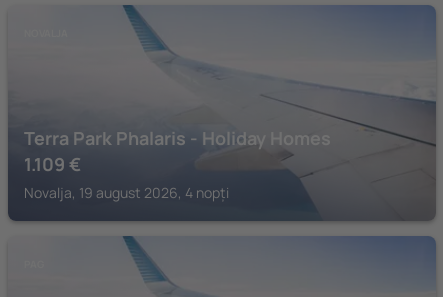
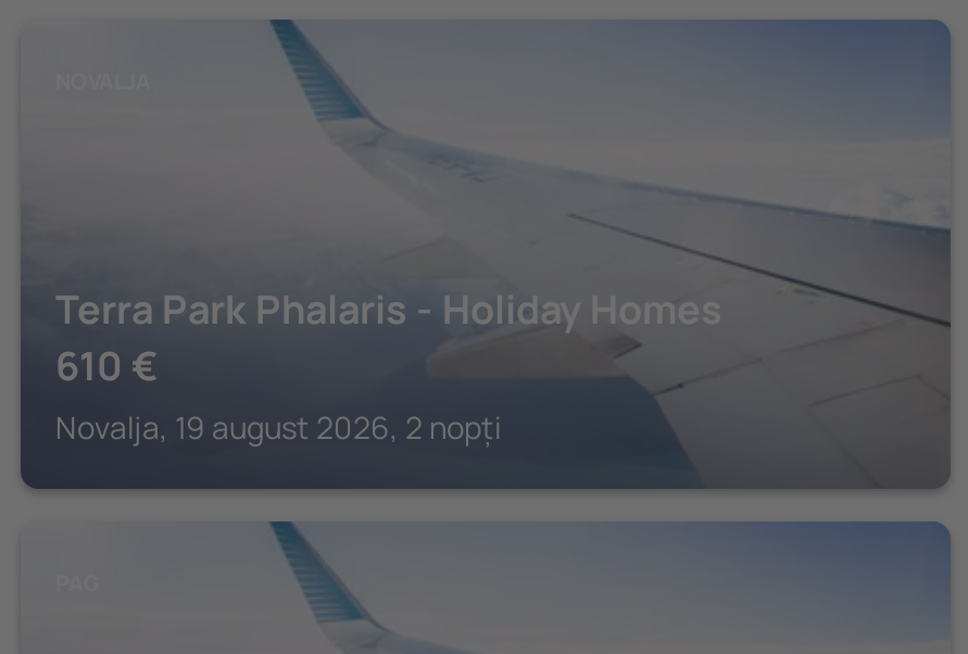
- 1.109 €
+ 610 €

- Novalja, 19 august 2026, 4 nopți
+ Novalja, 19 august 2026, 2 nopți
